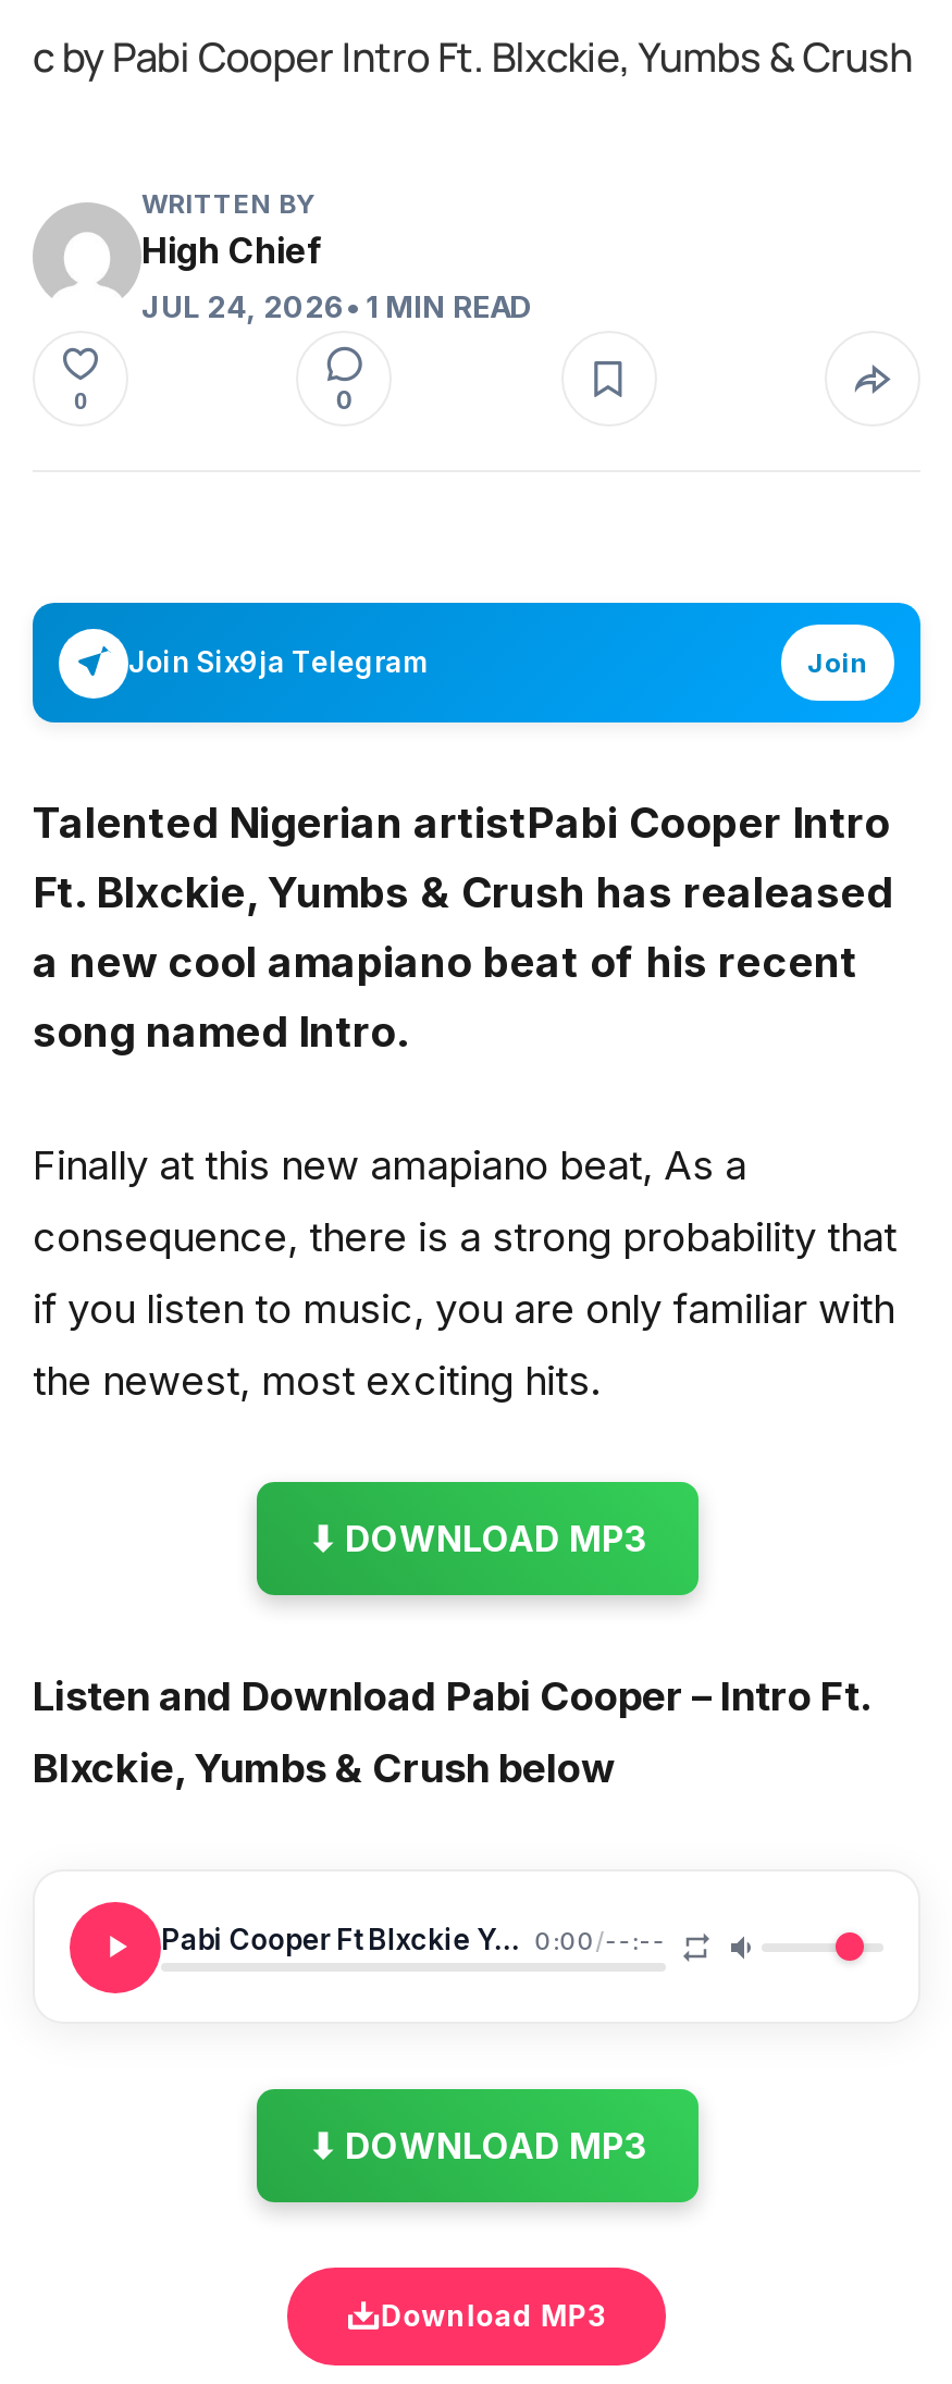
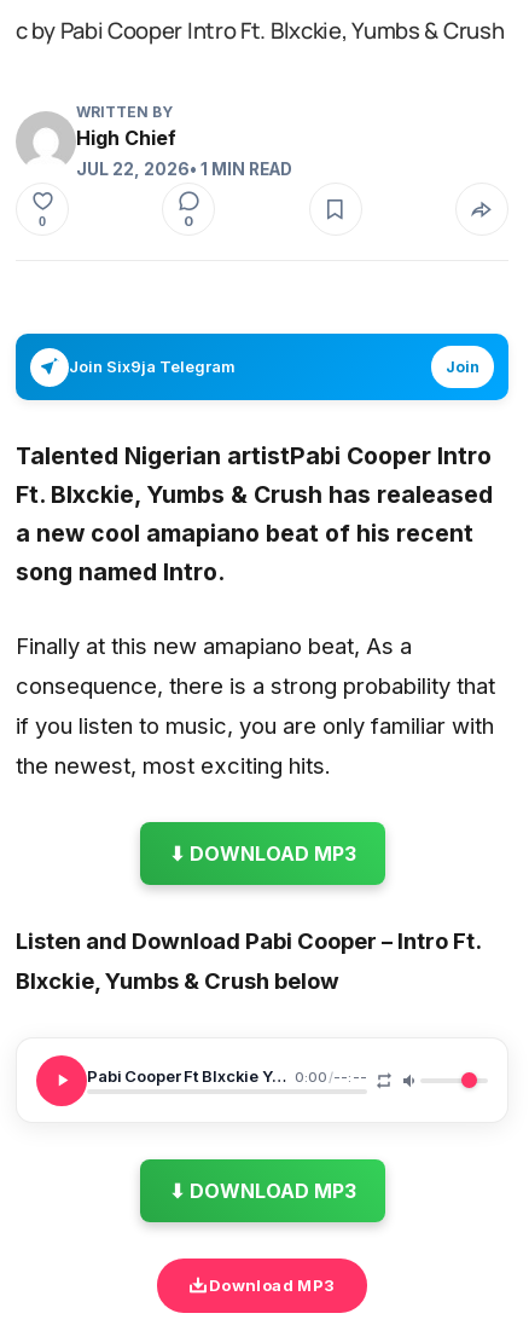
- JUL 24, 2026 • 1 MIN READ
+ JUL 22, 2026 • 1 MIN READ
